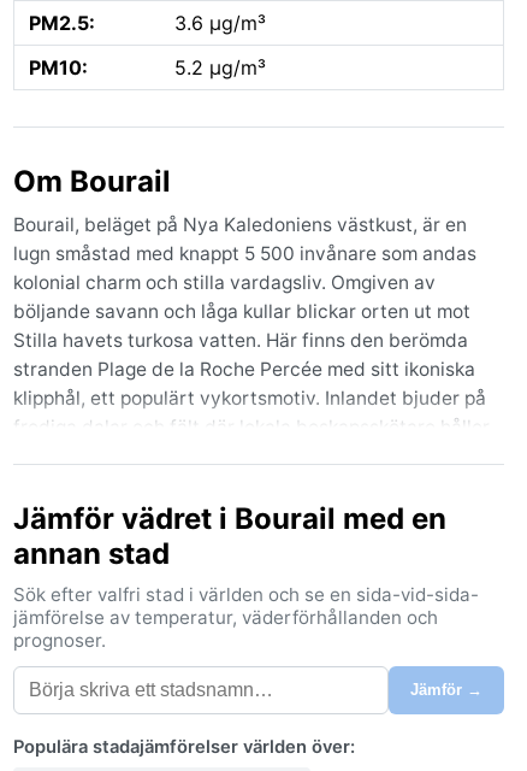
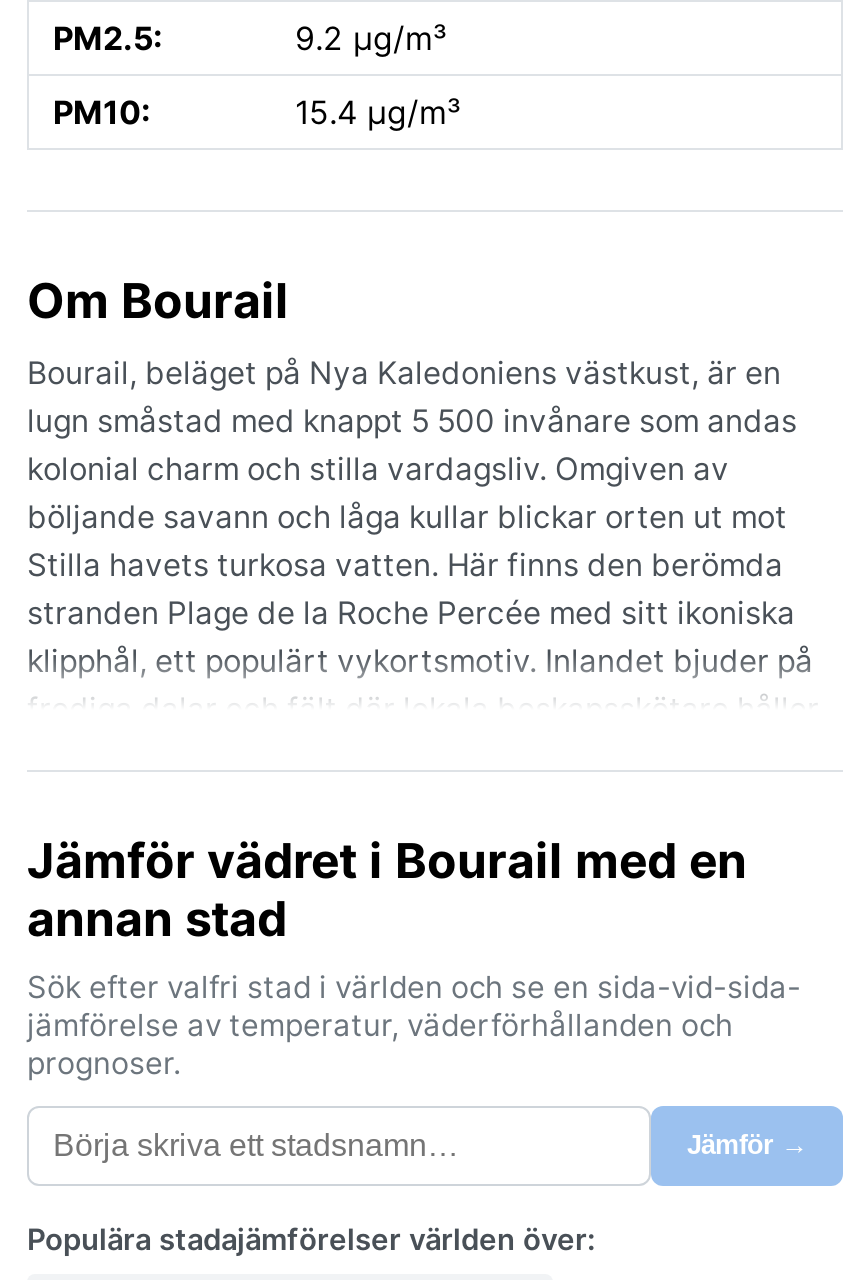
- 3.6 µg/m³
+ 9.2 µg/m³

- 5.2 µg/m³
+ 15.4 µg/m³
